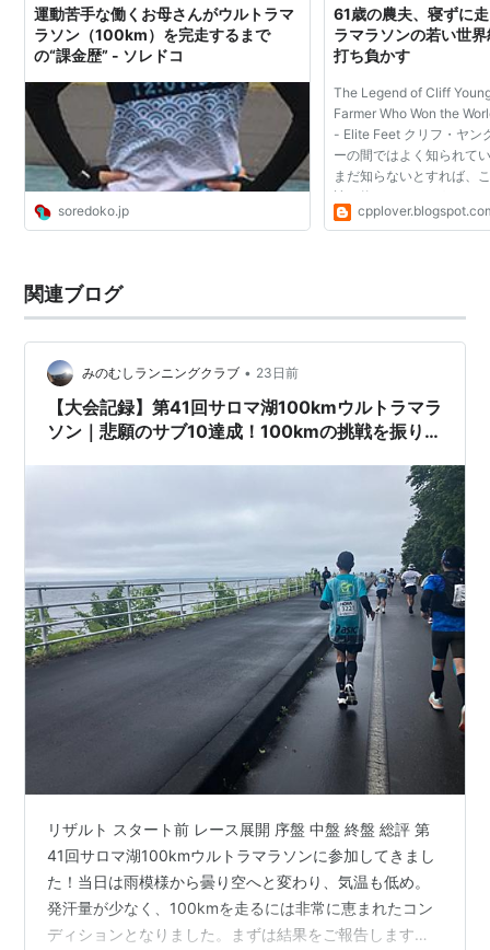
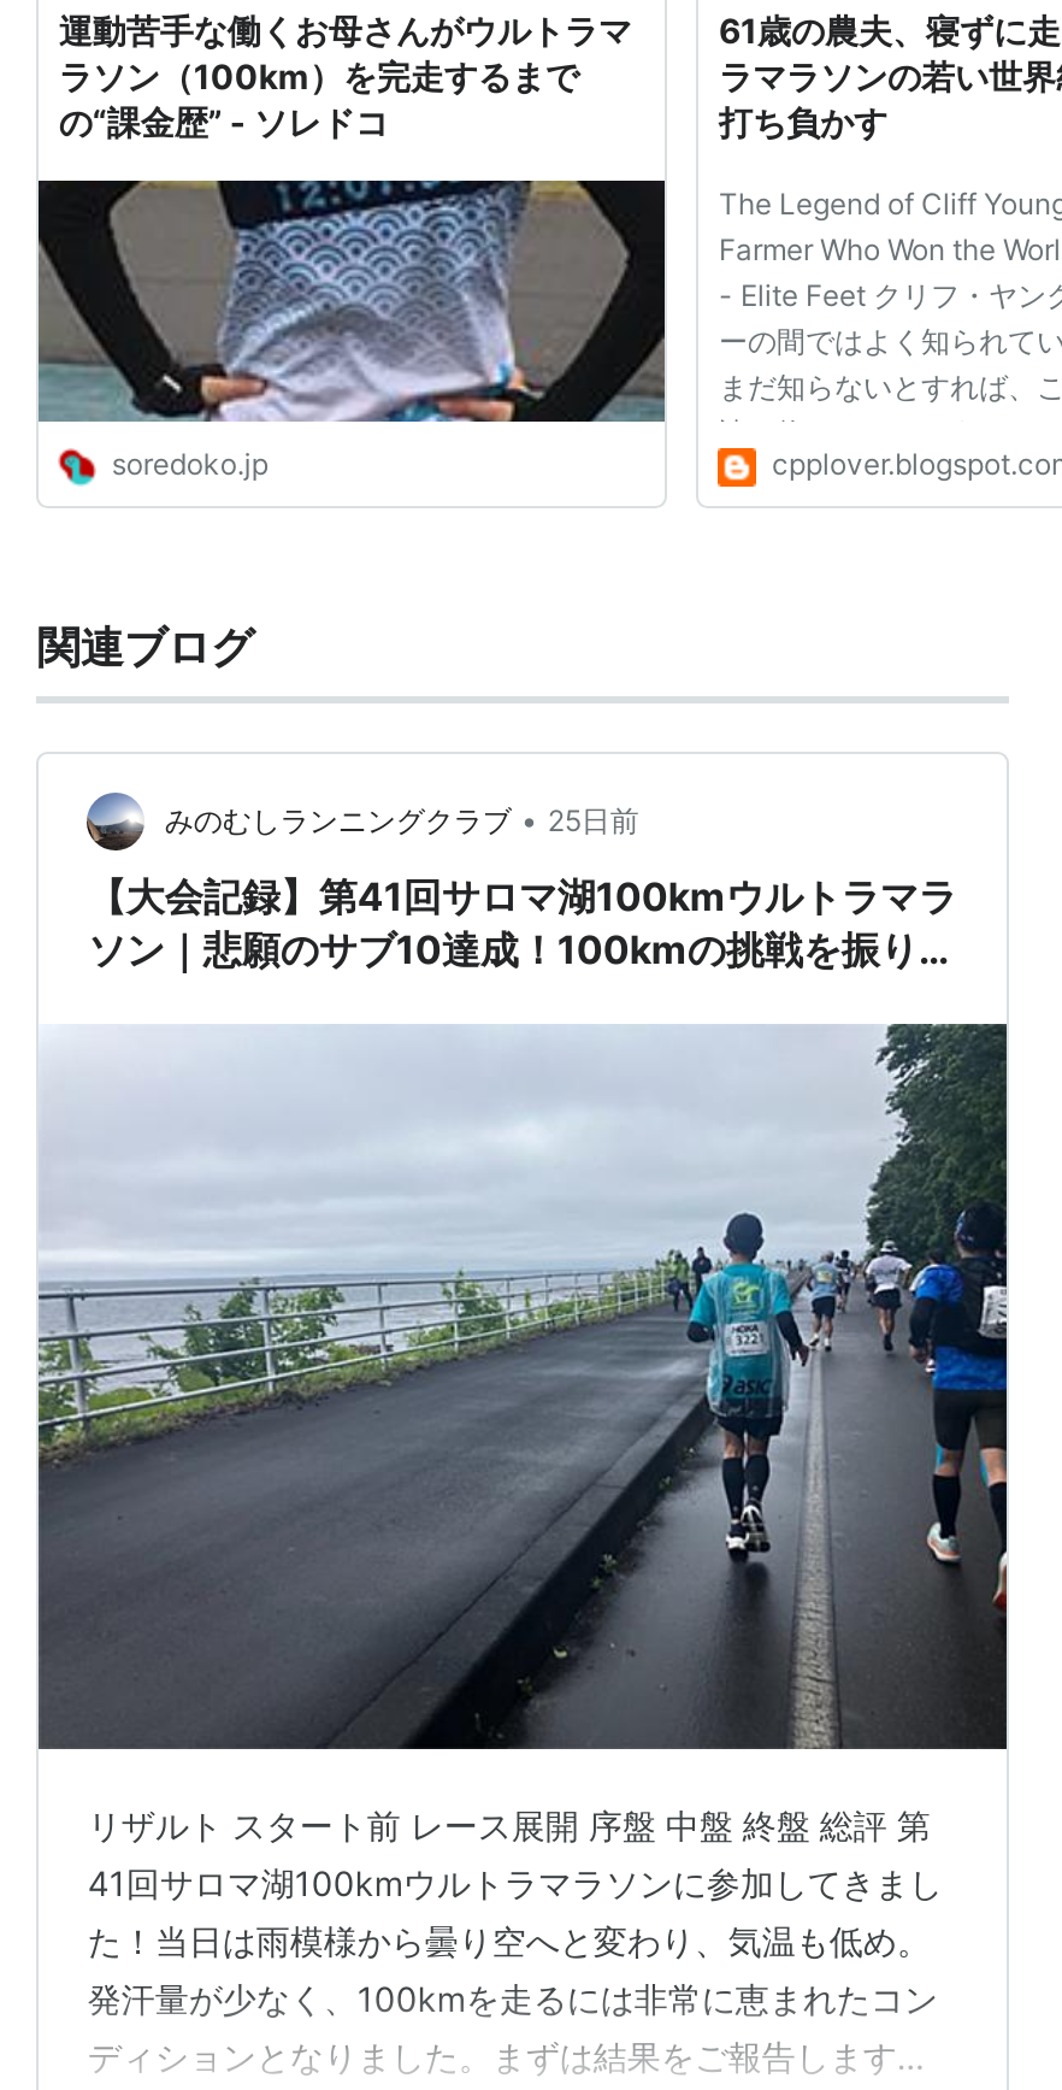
- みのむしランニングクラブ • 23日前
+ みのむしランニングクラブ • 25日前
